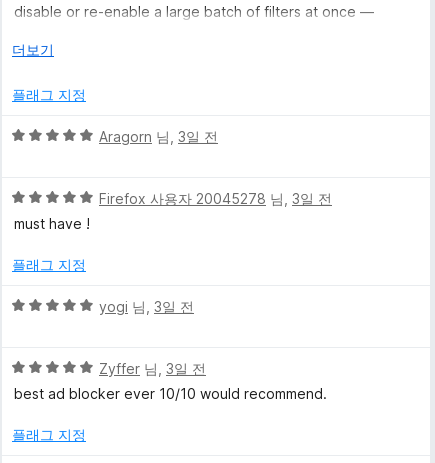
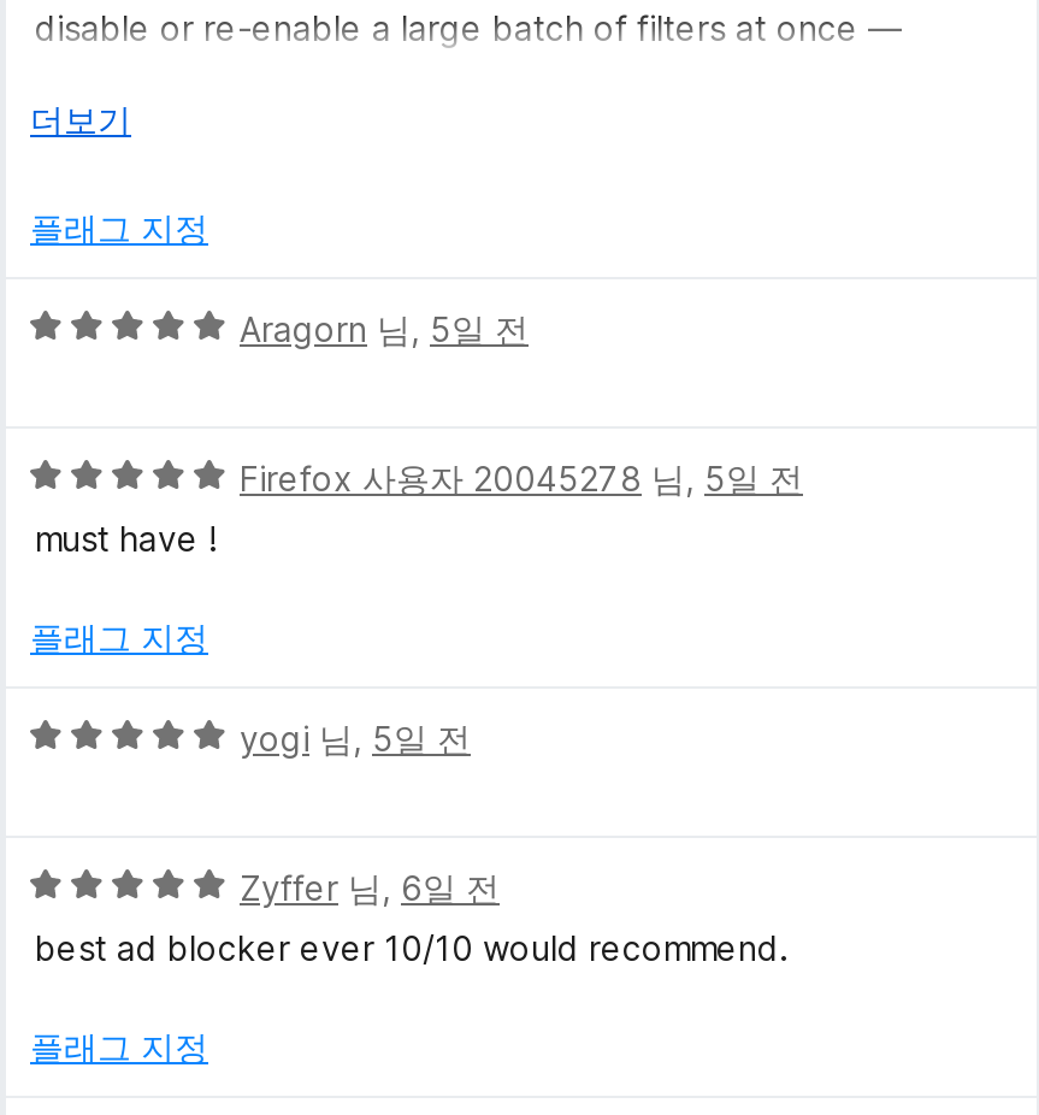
- Aragorn 님, 3일 전
+ Aragorn 님, 5일 전

- Firefox 사용자 20045278 님, 3일 전
+ Firefox 사용자 20045278 님, 5일 전

- yogi 님, 3일 전
+ yogi 님, 5일 전

- Zyffer 님, 3일 전
+ Zyffer 님, 6일 전
